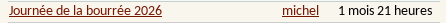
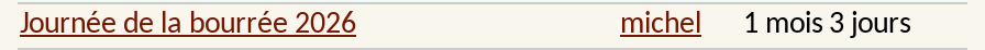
- michel 1 mois 21 heures
+ michel 1 mois 3 jours
